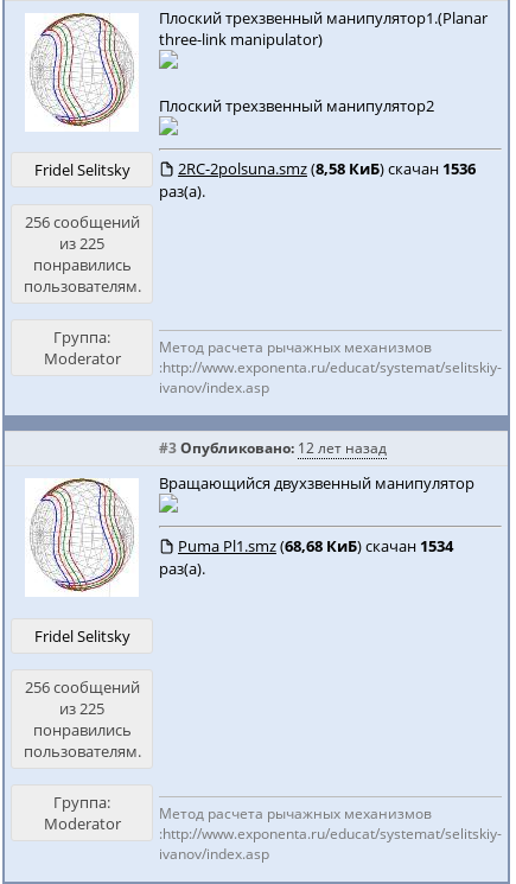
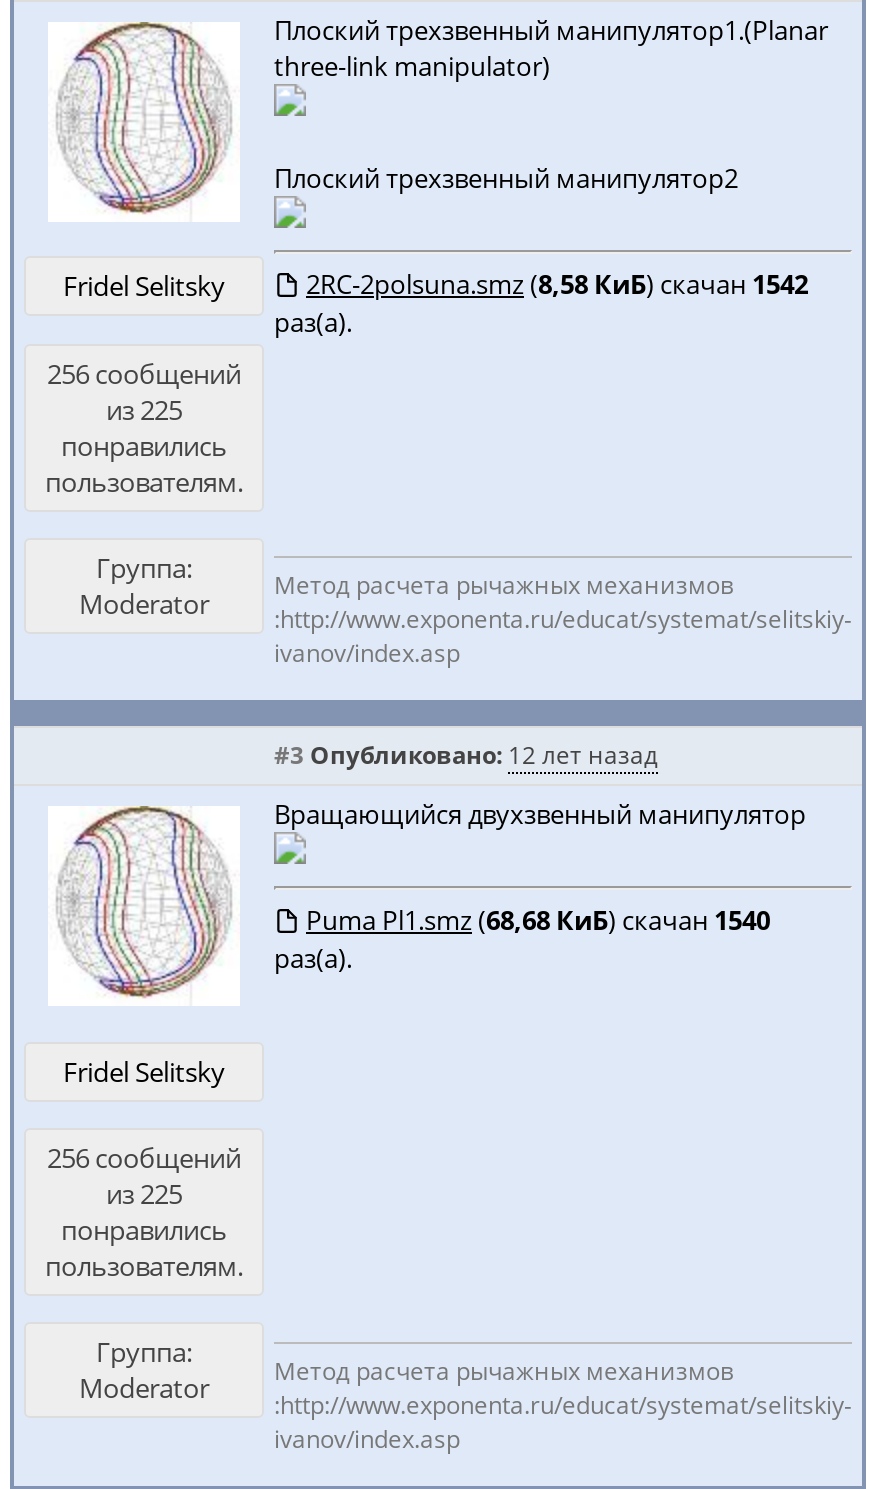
- 2RC-2polsuna.smz (8,58 КиБ) скачан 1536
+ 2RC-2polsuna.smz (8,58 КиБ) скачан 1542

- Puma Pl1.smz (68,68 КиБ) скачан 1534
+ Puma Pl1.smz (68,68 КиБ) скачан 1540
